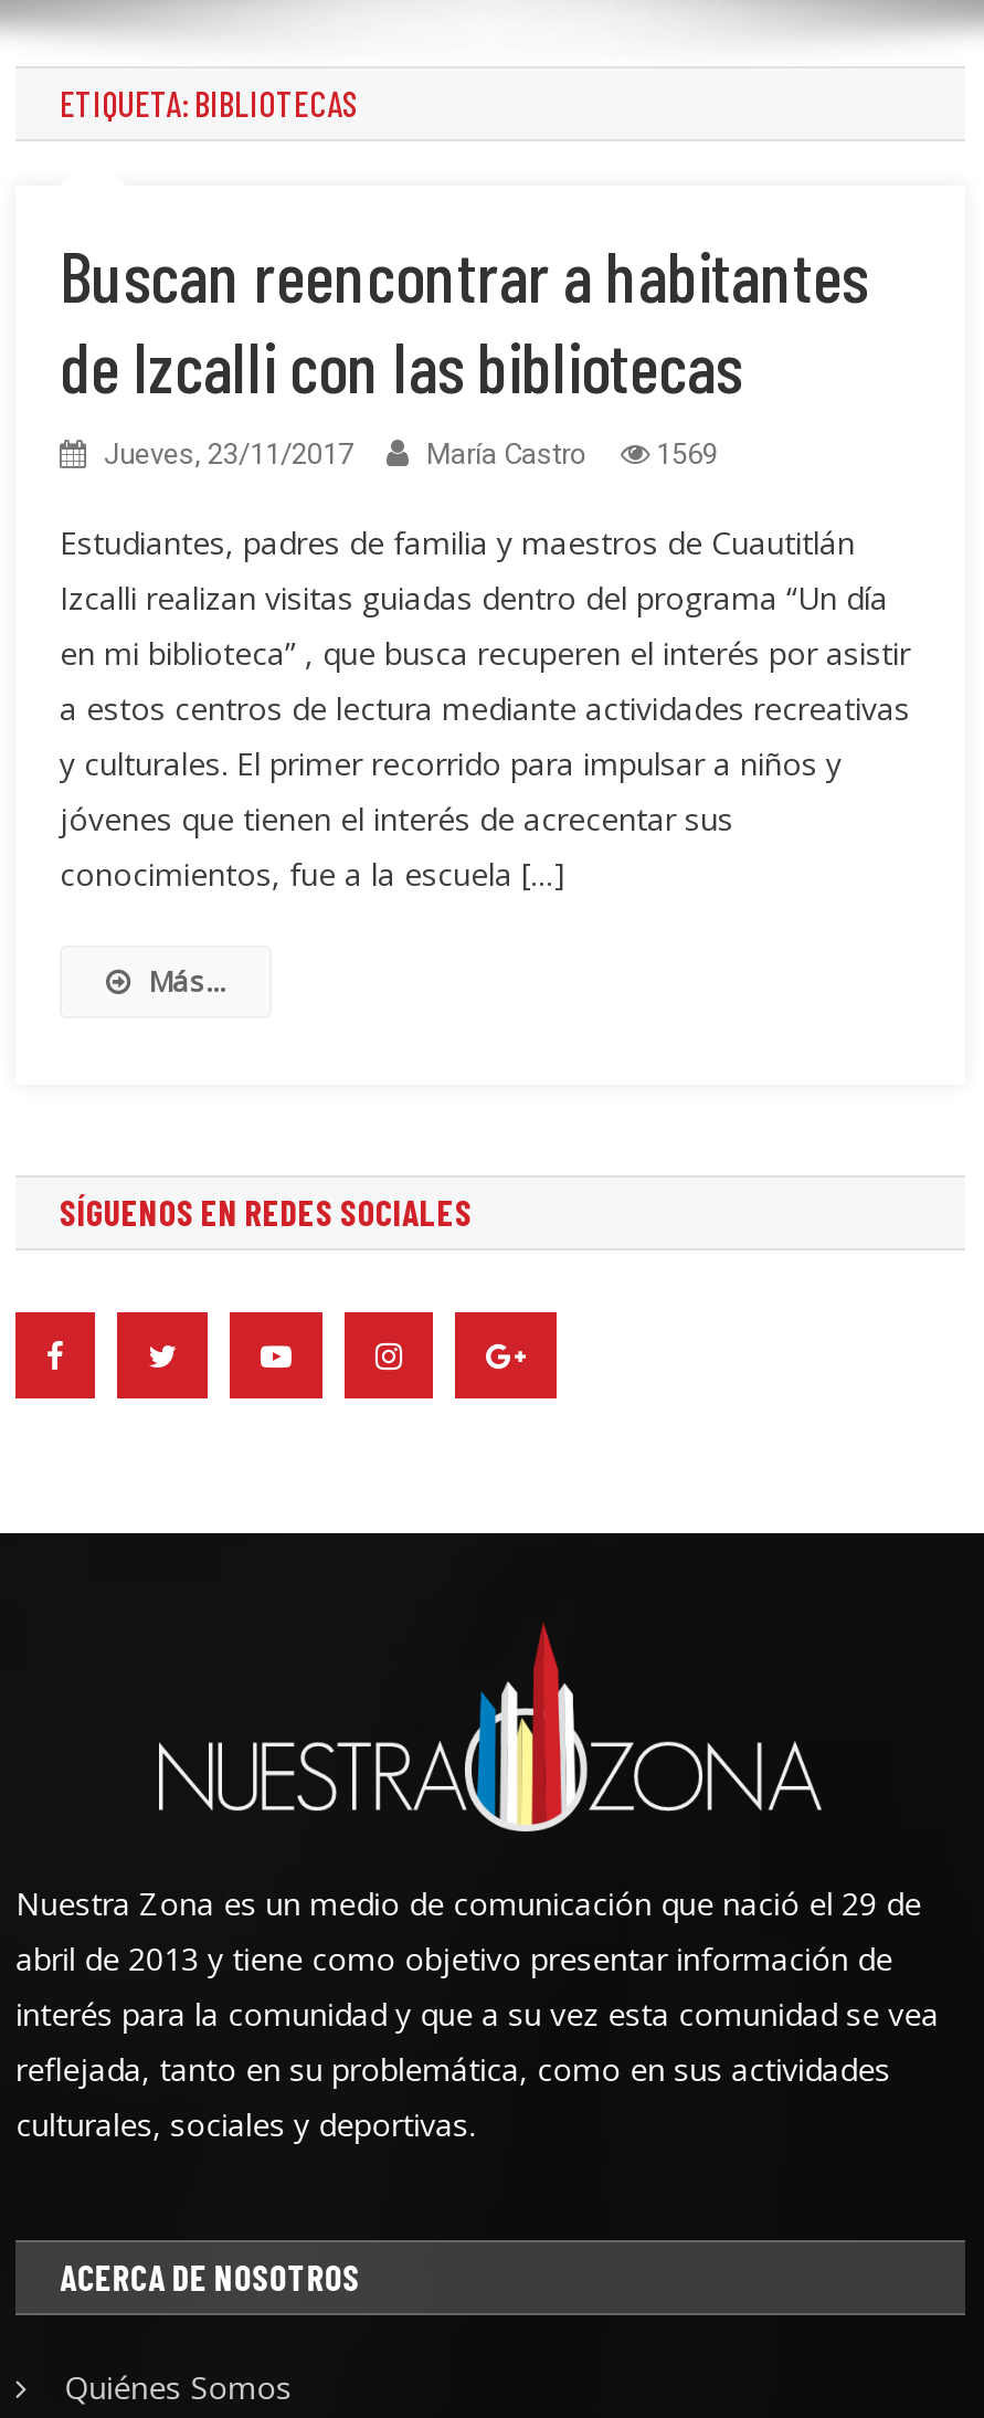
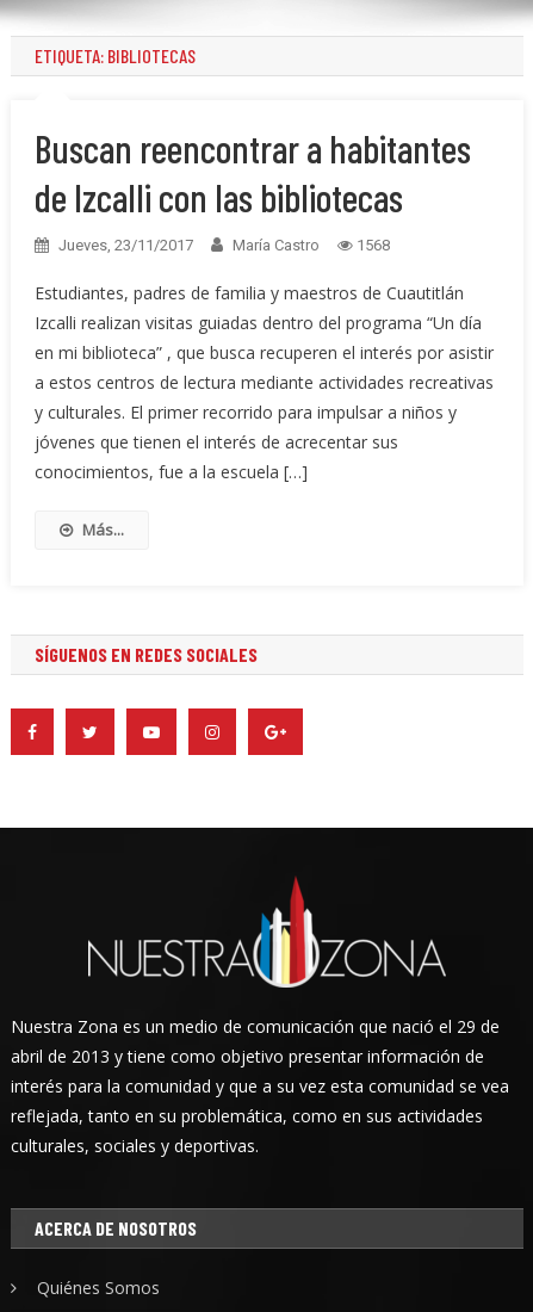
- 1569
+ 1568
